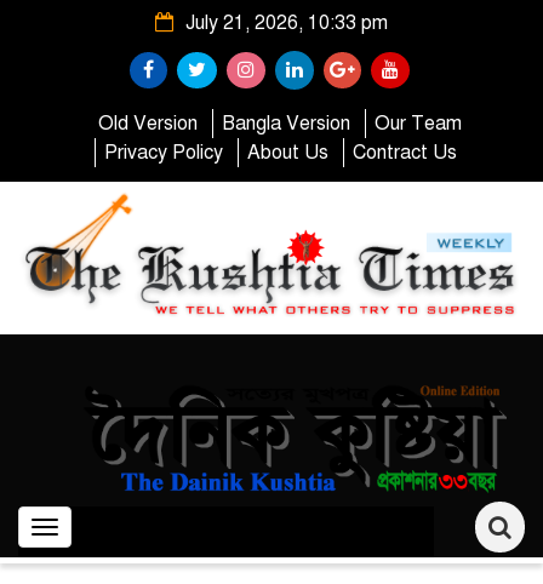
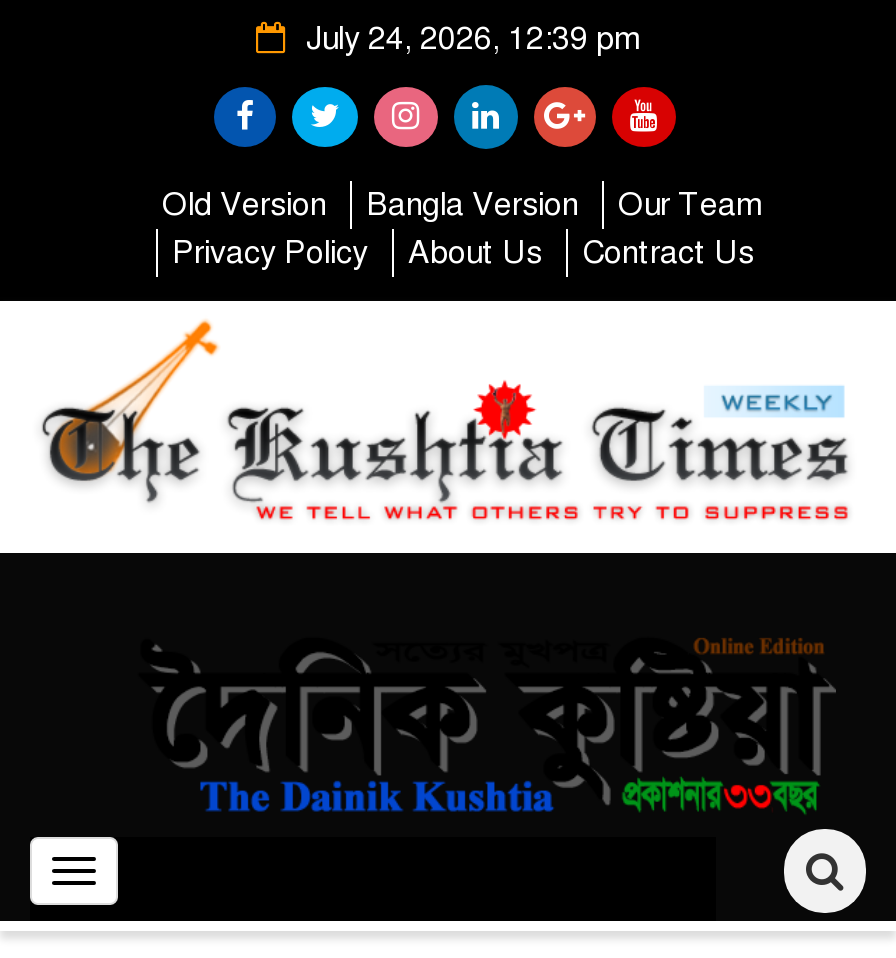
- July 21, 2026, 10:33 pm
+ July 24, 2026, 12:39 pm
